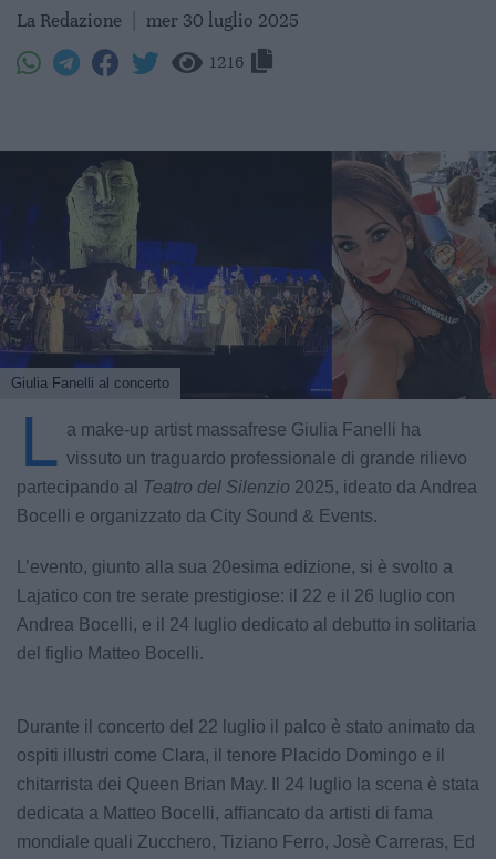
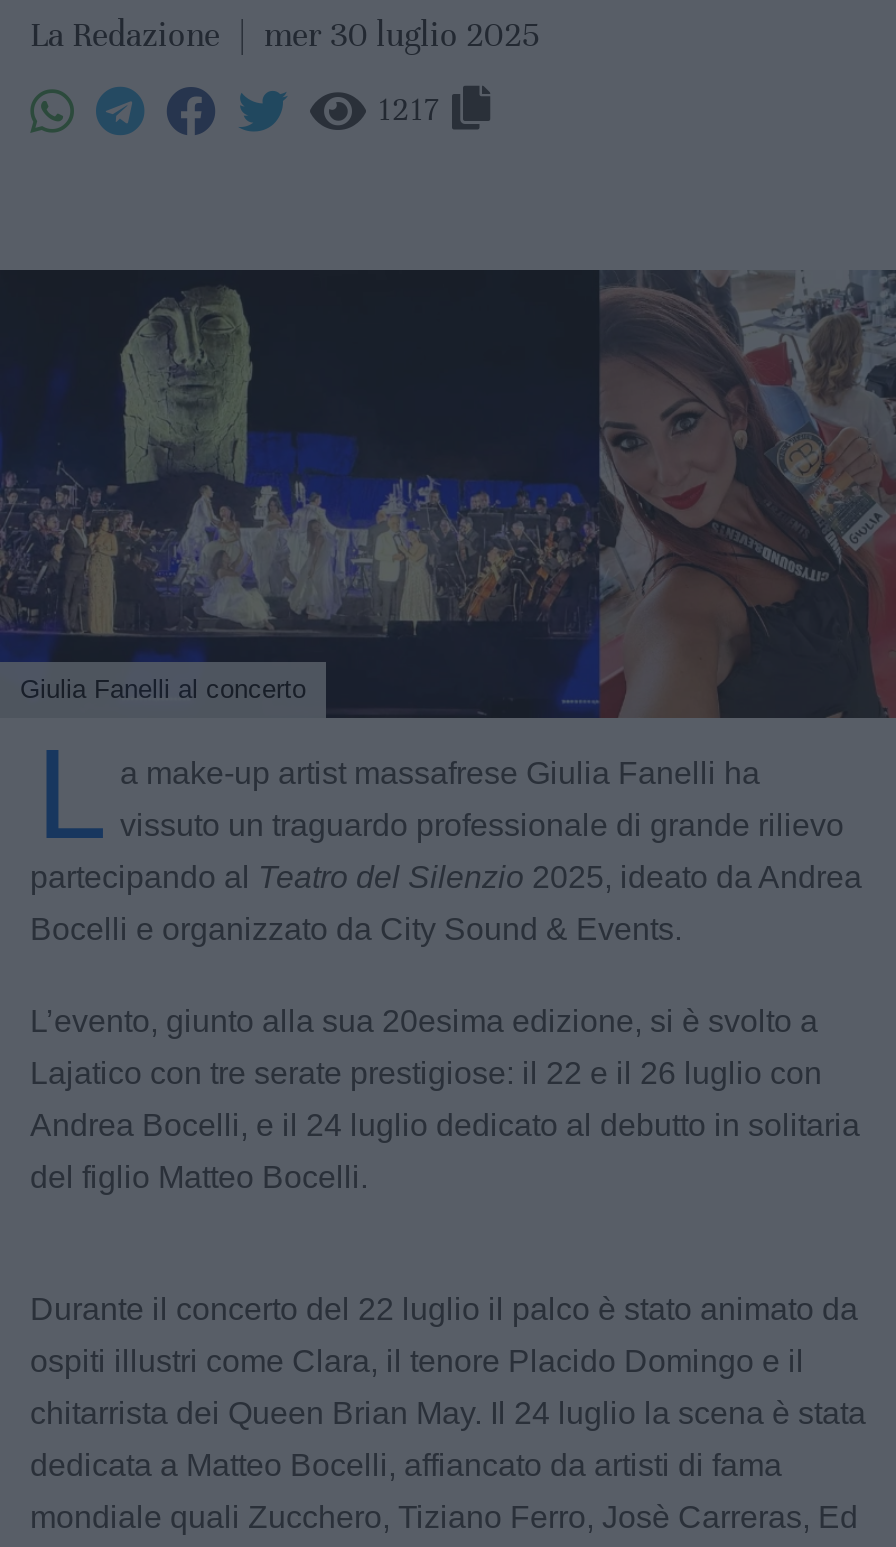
- 1216
+ 1217
